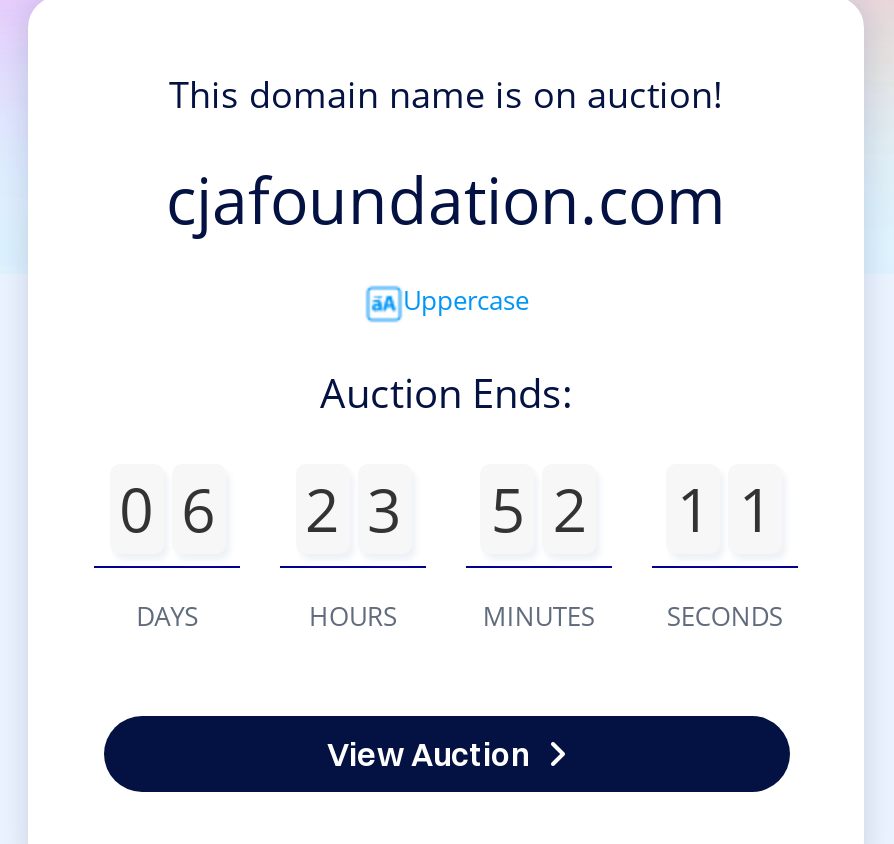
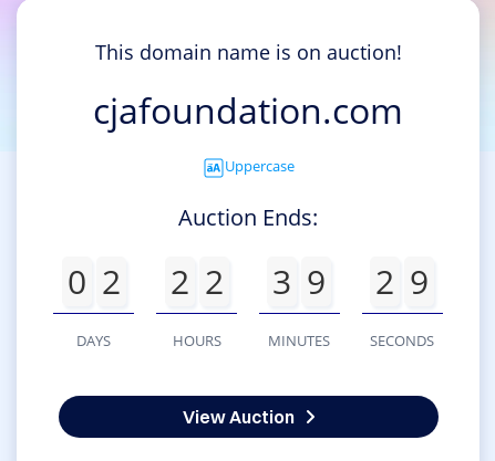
- 0 6
+ 0 2

- 2 3
+ 2 2

- 5 2
+ 3 9

- 1 1
+ 2 9
